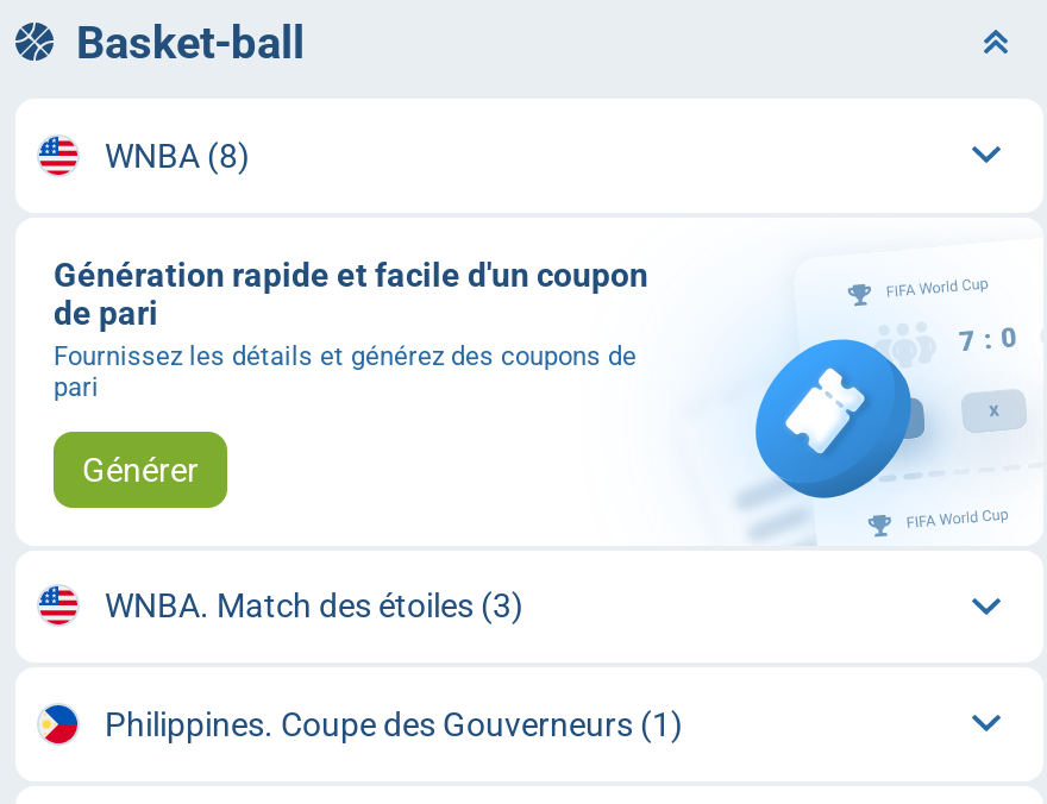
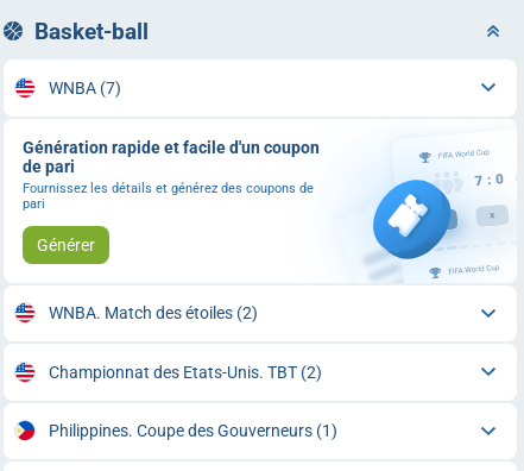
- WNBA (8)
+ WNBA (7)

- WNBA. Match des étoiles (3)
+ WNBA. Match des étoiles (2)
+ Championnat des Etats-Unis. TBT (2)
